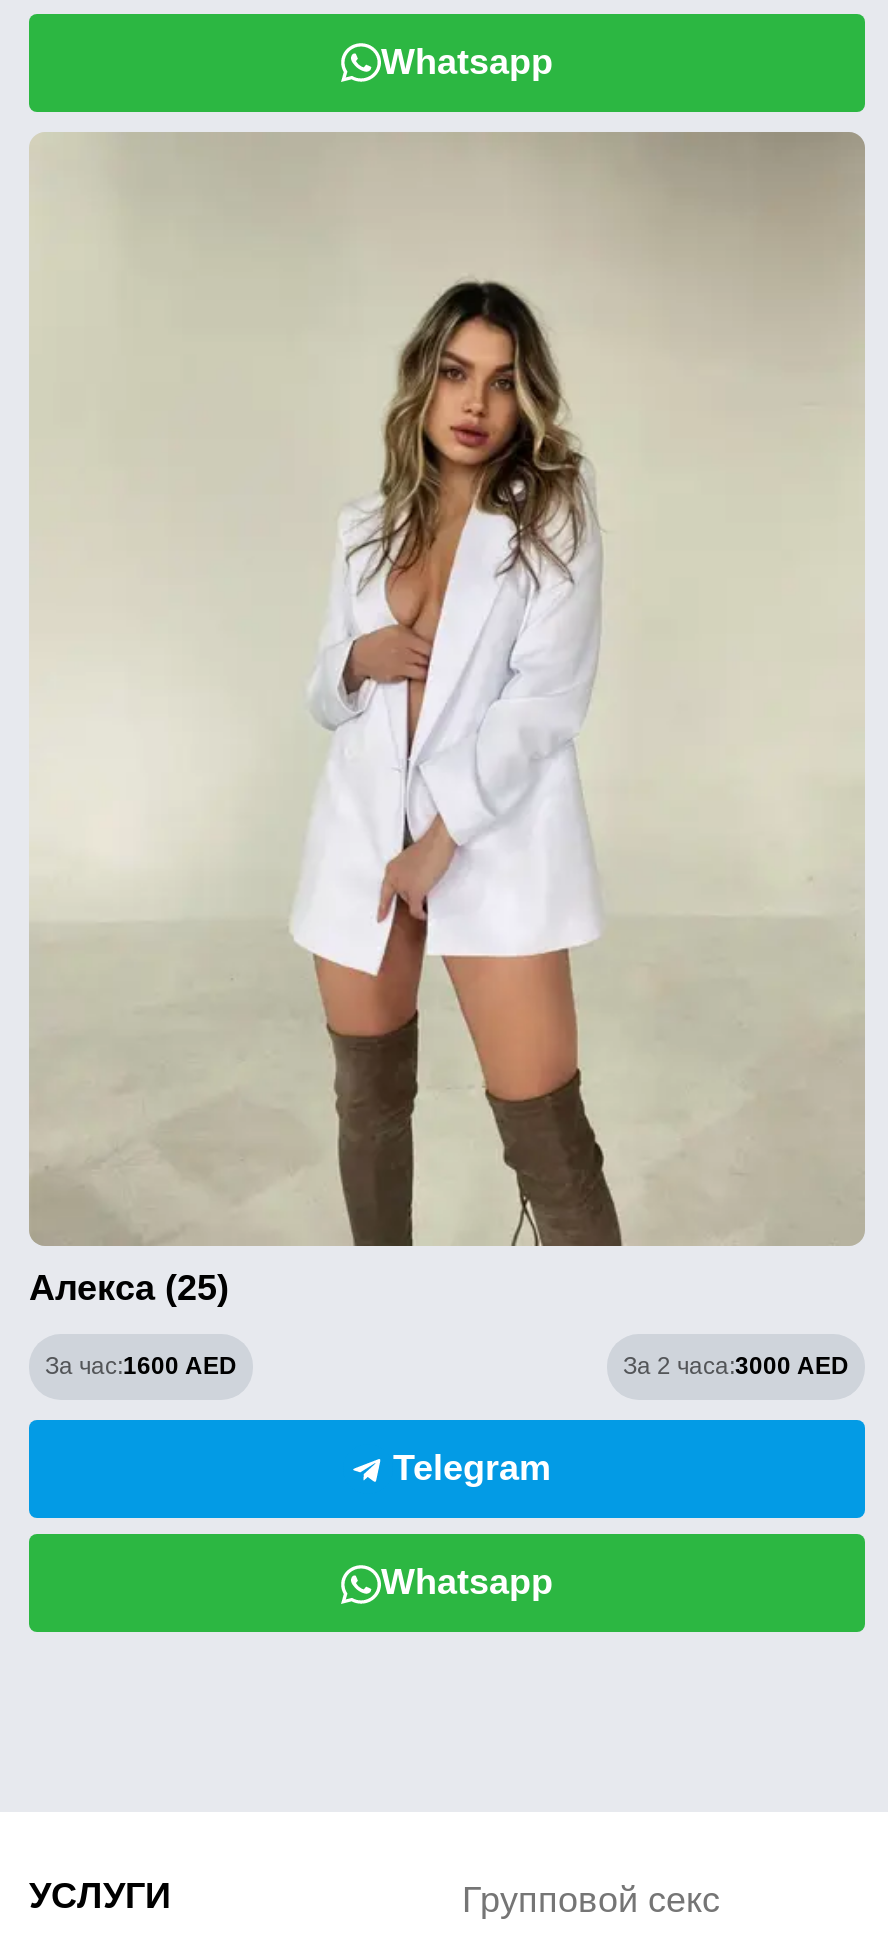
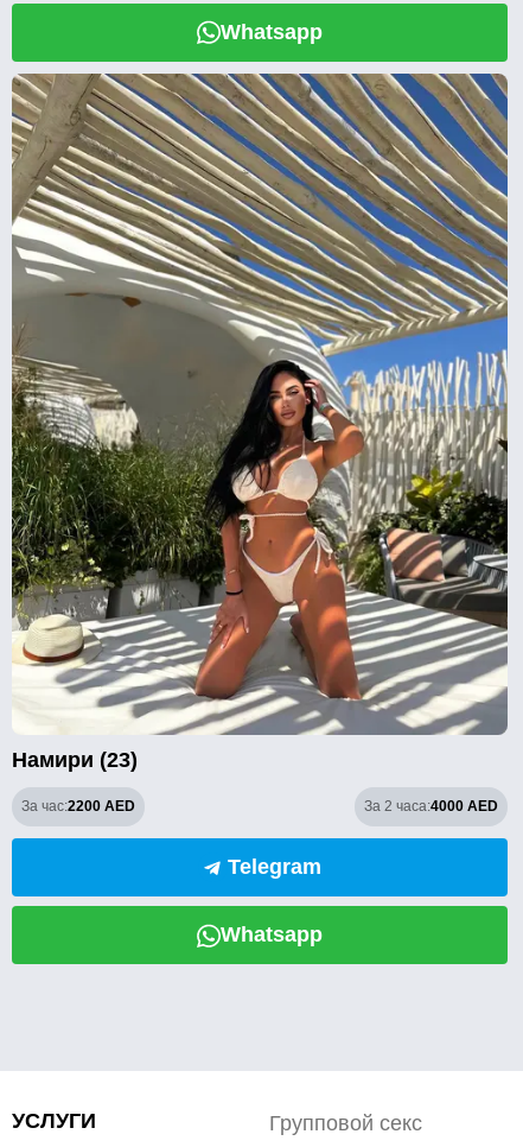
- [image]
- Алекса (25)
+ [image]
+ Намири (23)

- За час:1600 AED
- За 2 часа:3000 AED
+ За час:2200 AED
+ За 2 часа:4000 AED
